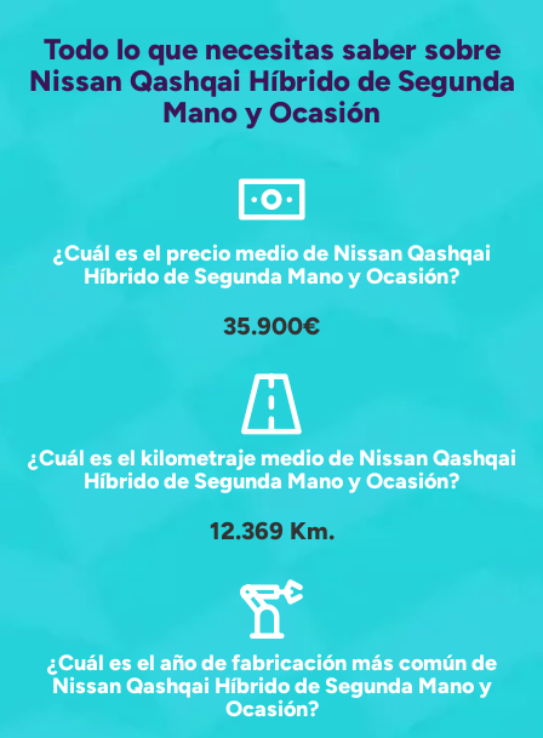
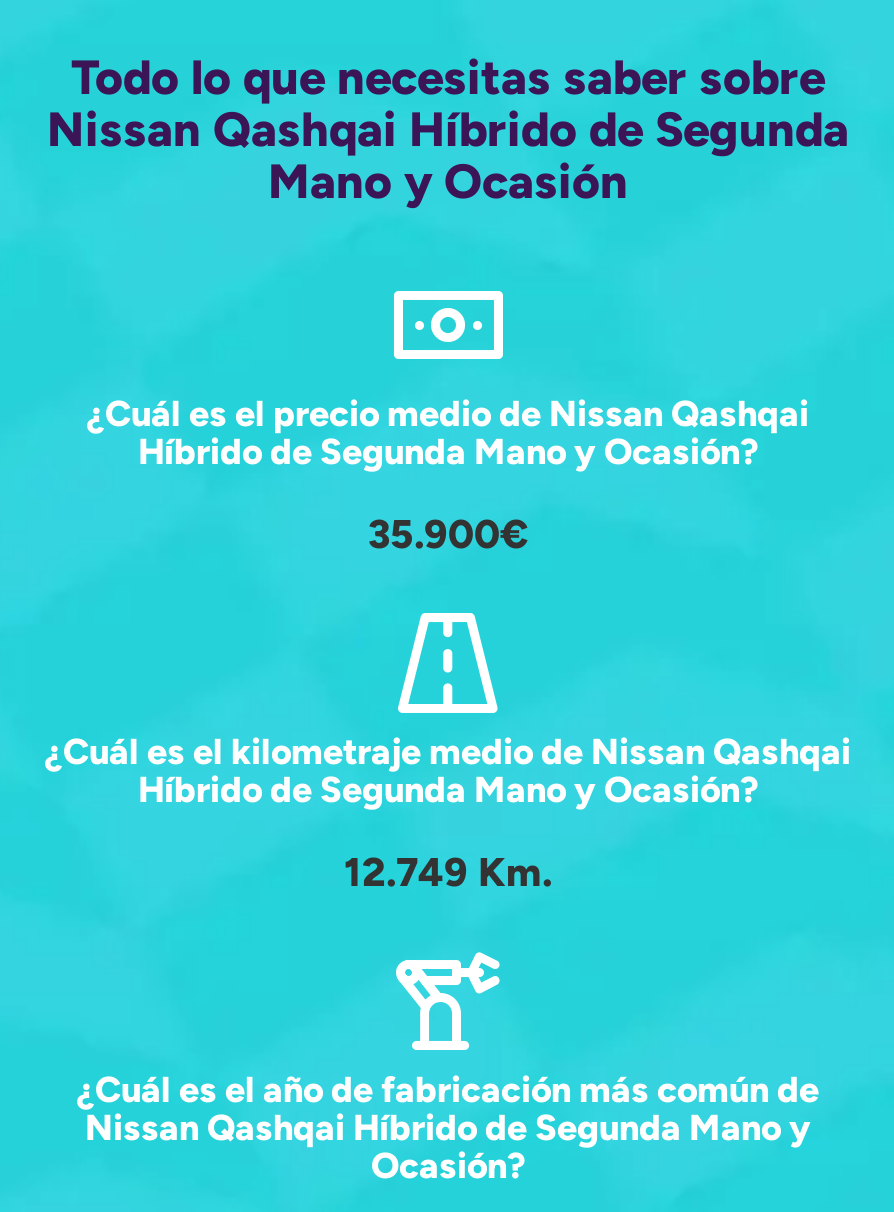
- 12.369 Km.
+ 12.749 Km.
